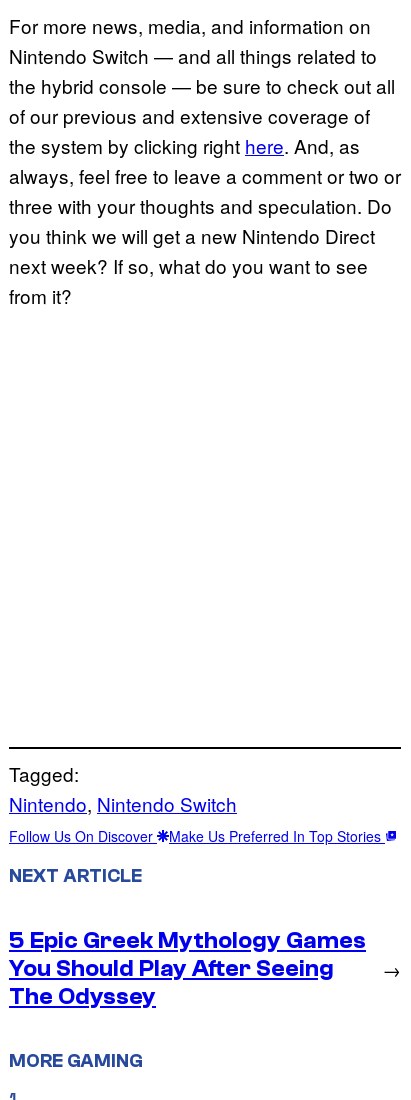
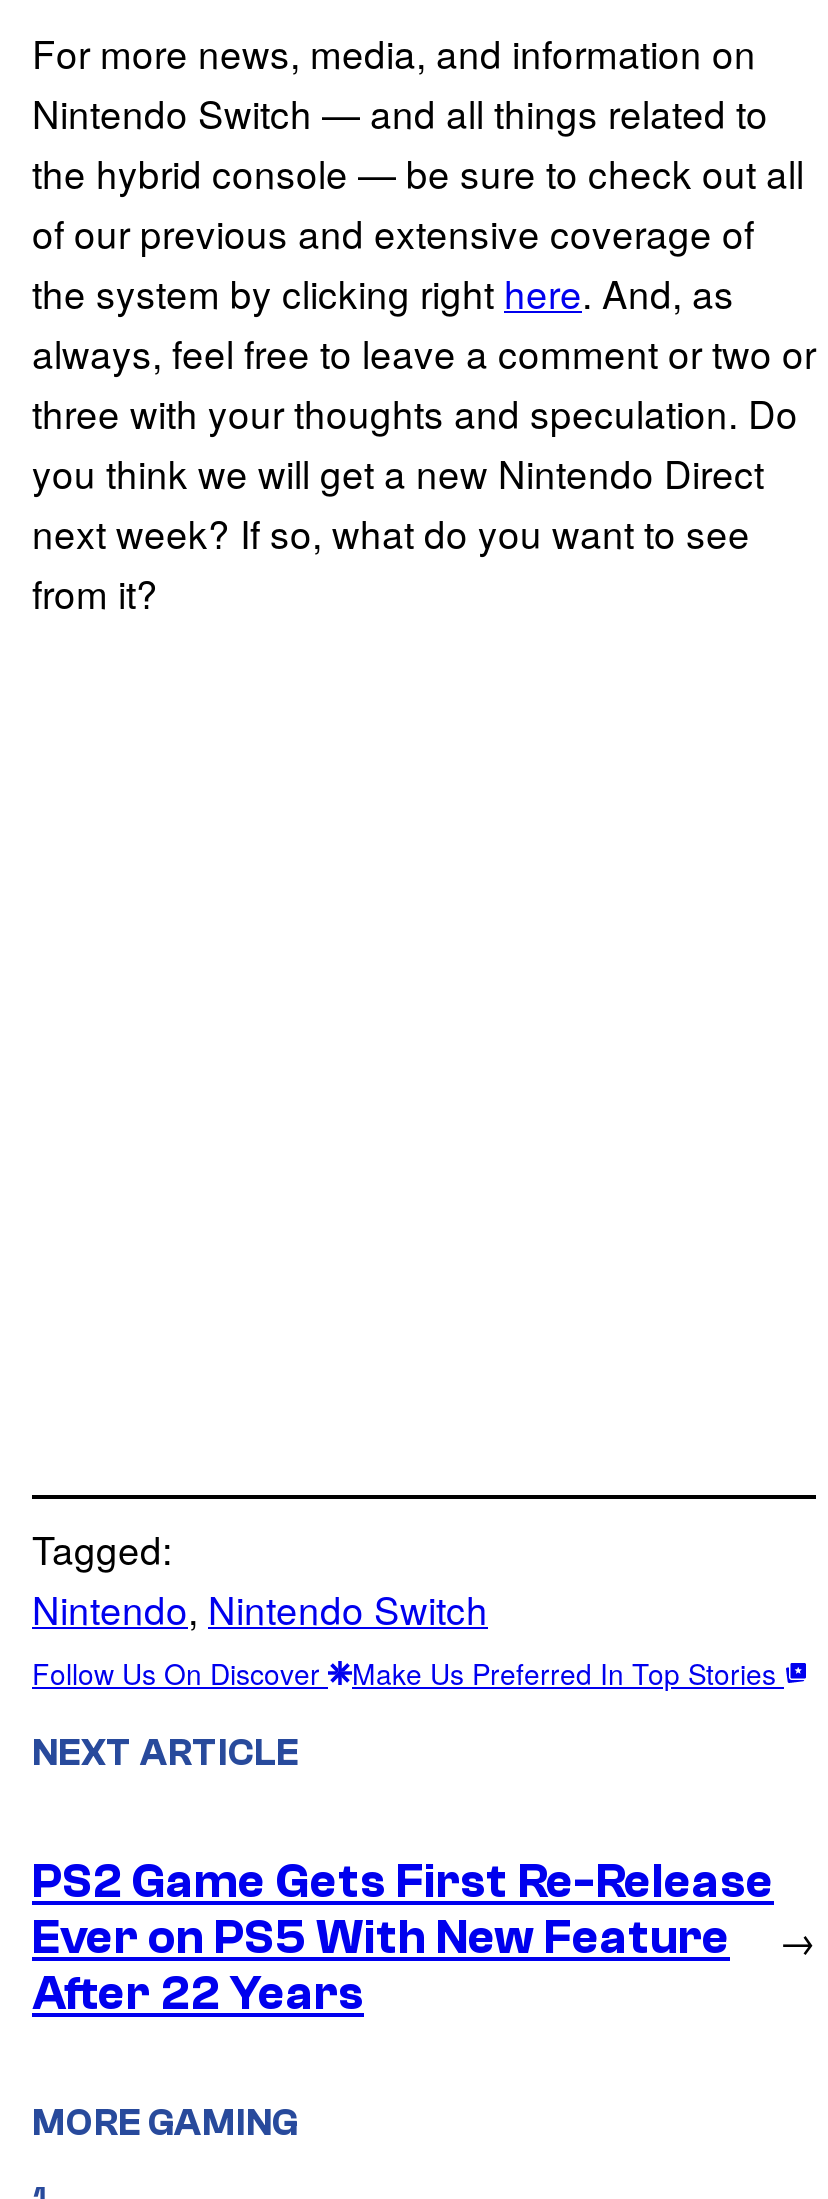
- 5 Epic Greek Mythology Games
- You Should Play After Seeing
- The Odyssey
+ PS2 Game Gets First Re-Release
+ Ever on PS5 With New Feature
+ After 22 Years
